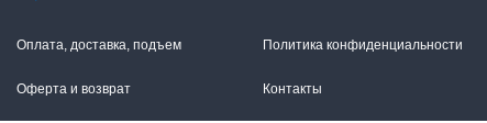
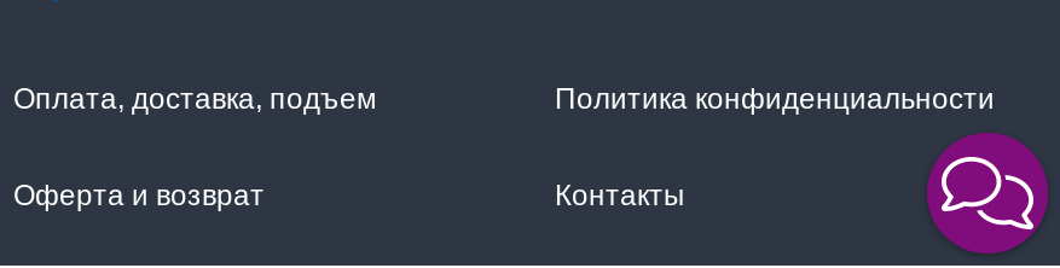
+ [image]
